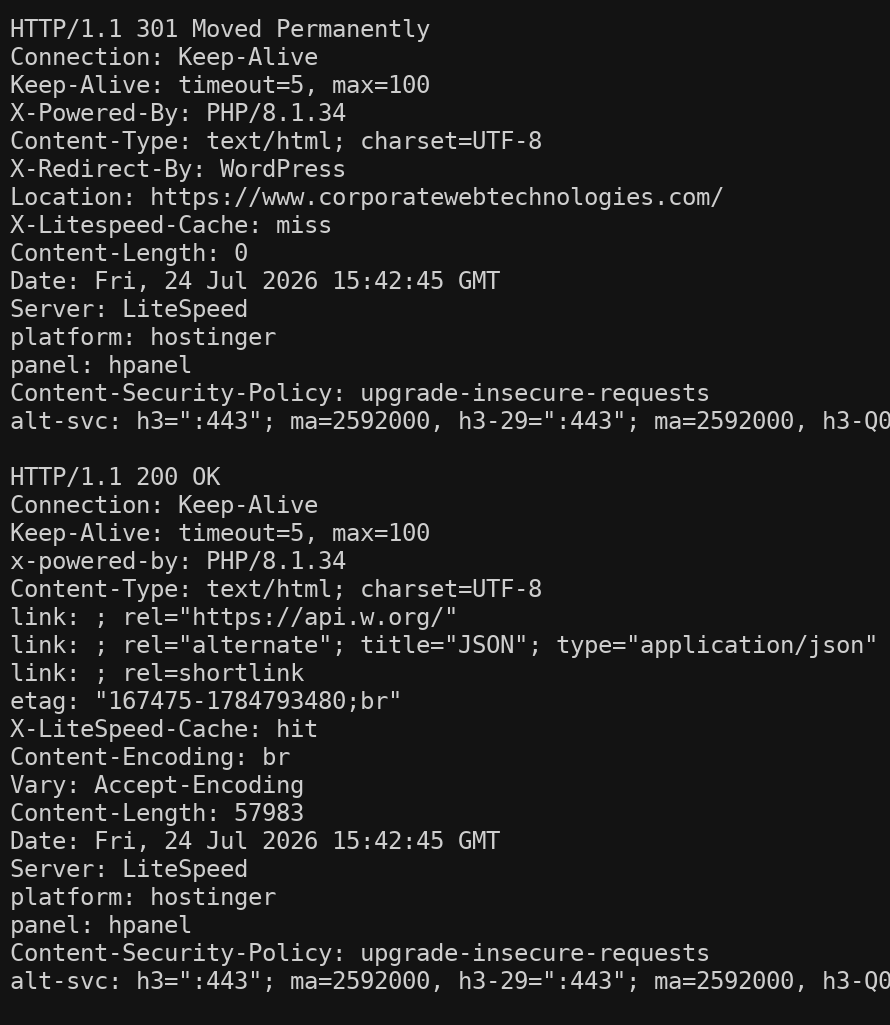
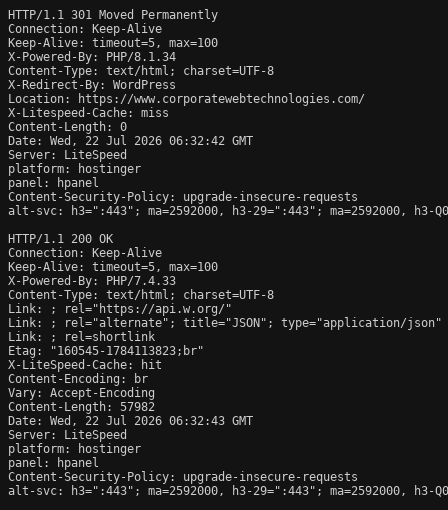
- Date: Fri, 24 Jul 2026 15:42:45 GMT
+ Date: Wed, 22 Jul 2026 06:32:42 GMT

- x-powered-by: PHP/8.1.34
+ X-Powered-By: PHP/7.4.33

- link:; rel="https://api.w.org/"
- link:; rel="alternate"; title="JSON"; type="application/json"
- link:; rel=shortlink
- etag: "167475-1784793480;br"
+ Link:; rel="https://api.w.org/"
+ Link:; rel="alternate"; title="JSON"; type="application/json"
+ Link:; rel=shortlink
+ Etag: "160545-1784113823;br"

- Content-Length: 57983
+ Content-Length: 57982

- Date: Fri, 24 Jul 2026 15:42:45 GMT
+ Date: Wed, 22 Jul 2026 06:32:43 GMT
